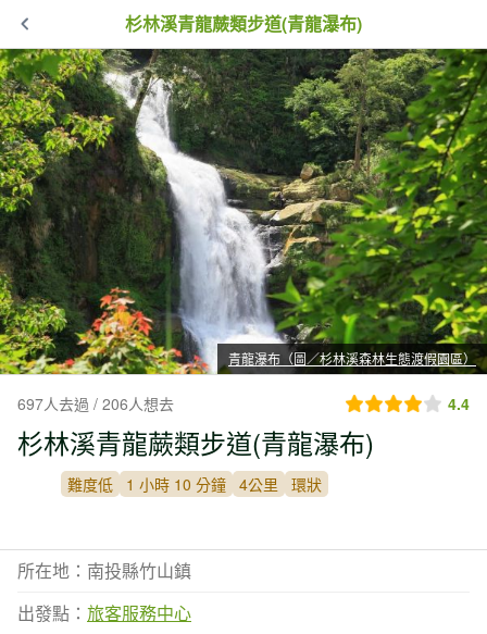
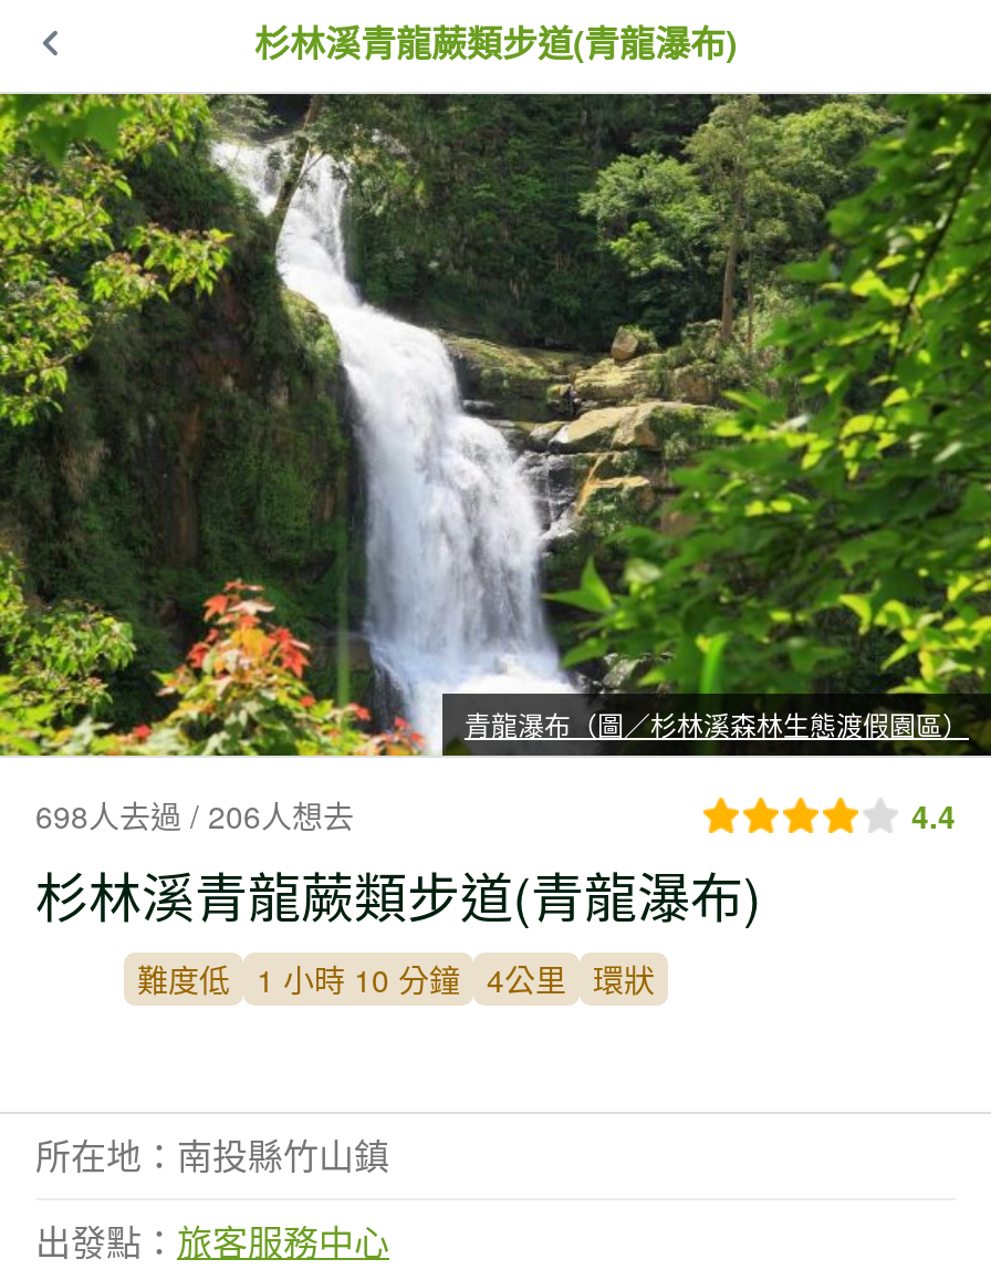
- 697人去過 / 206人想去
+ 698人去過 / 206人想去
